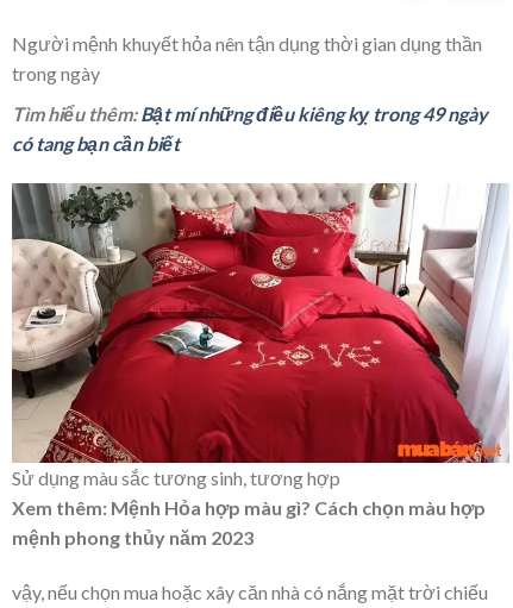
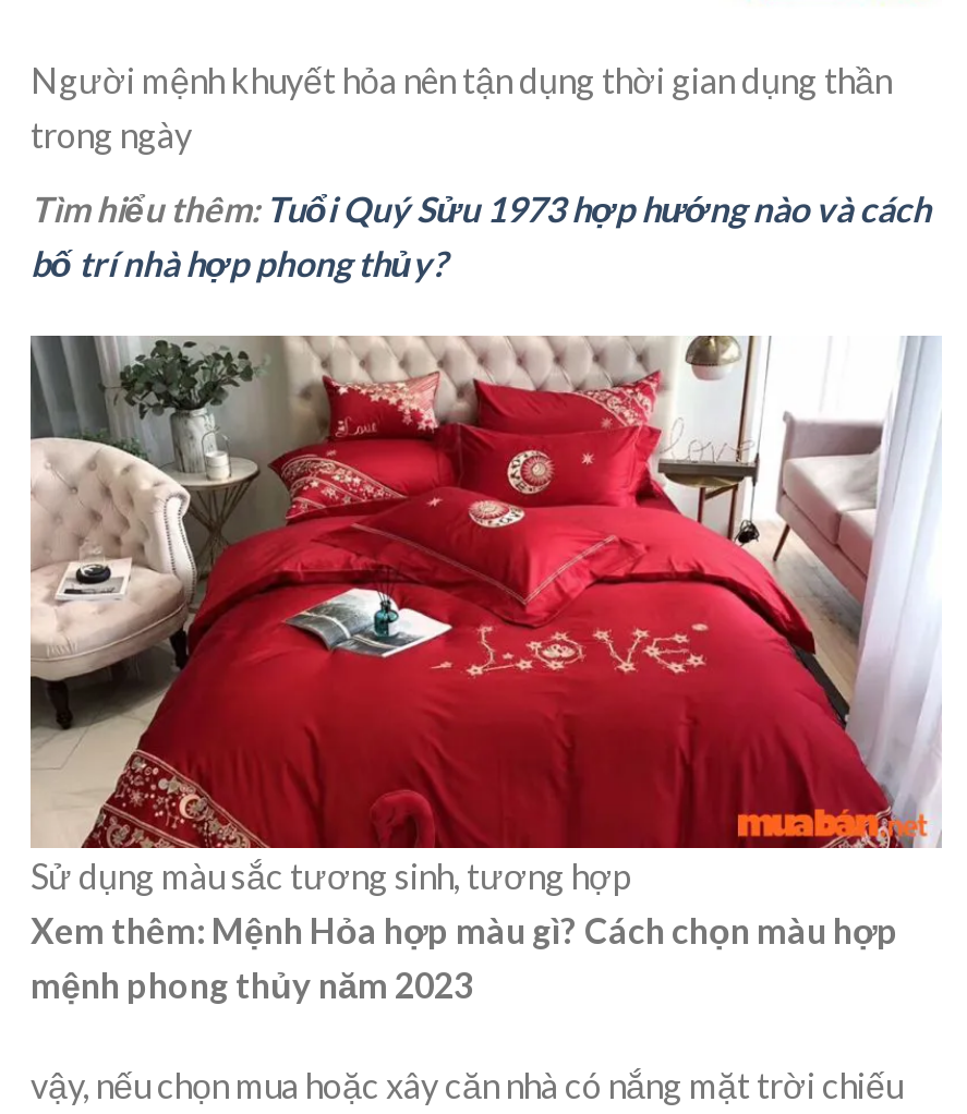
- Tìm hiểu thêm: Bật mí những điều kiêng kỵ trong 49 ngày
- có tang bạn cần biết
+ Tìm hiểu thêm: Tuổi Quý Sửu 1973 hợp hướng nào và cách
+ bố trí nhà hợp phong thủy?
